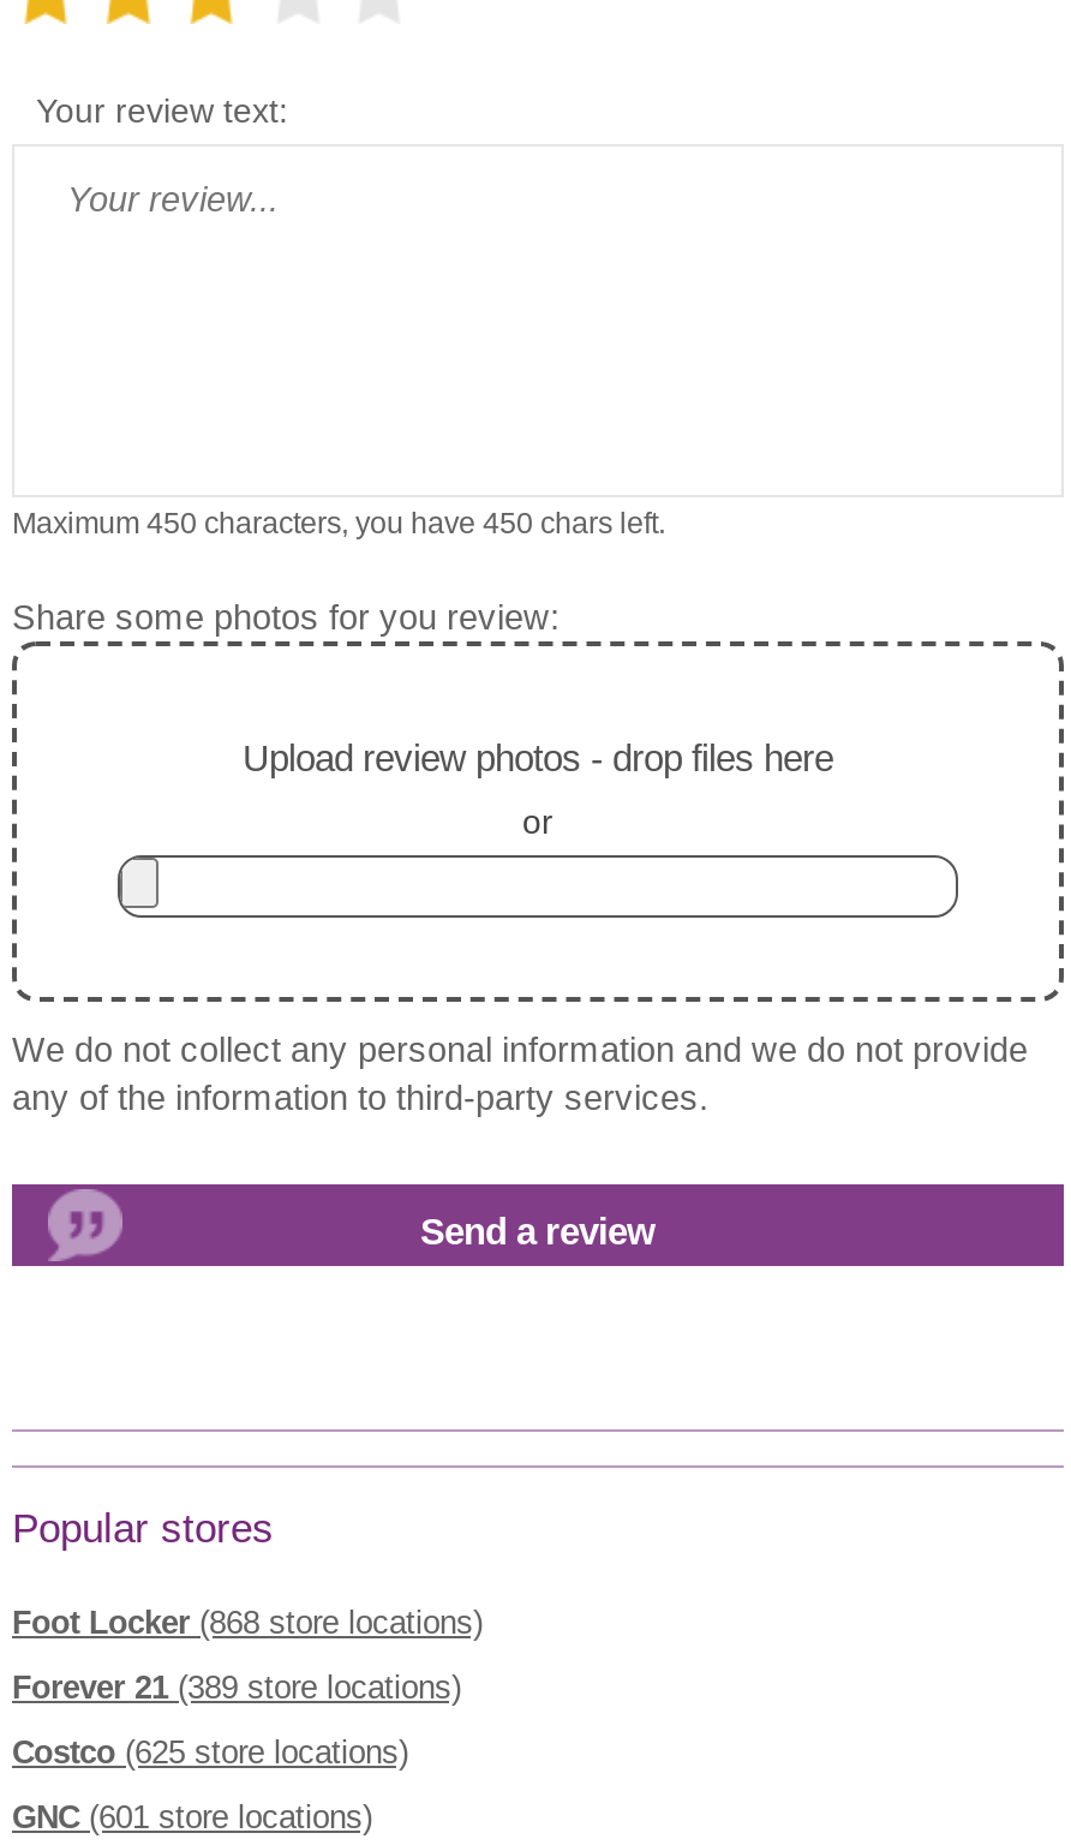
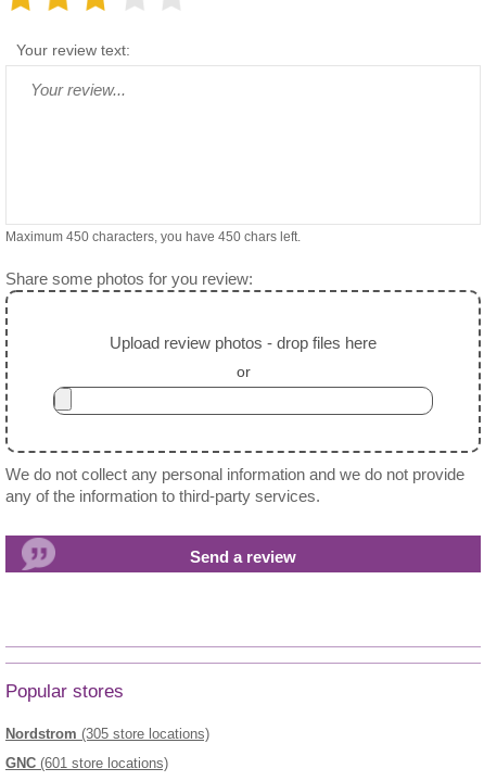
- Foot Locker (868 store locations)
- Forever 21 (389 store locations)
- Costco (625 store locations)
+ Nordstrom (305 store locations)
